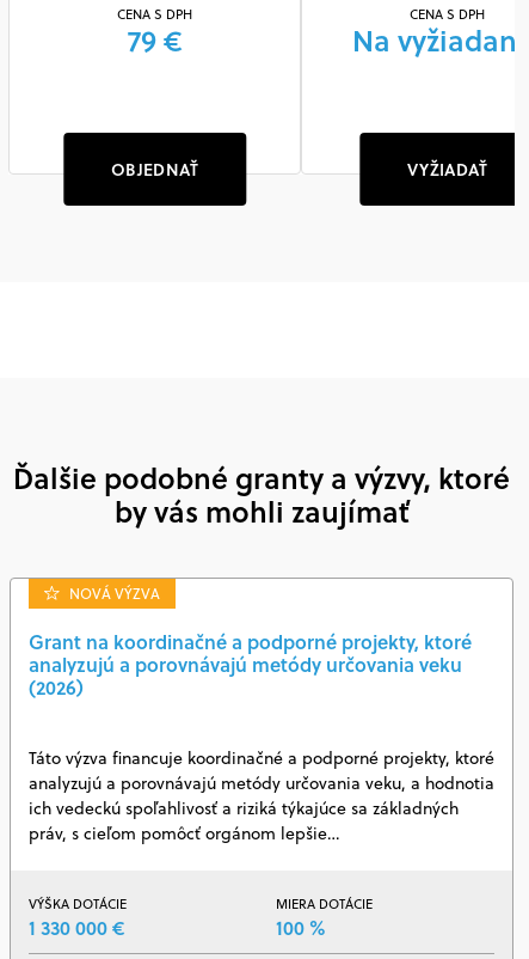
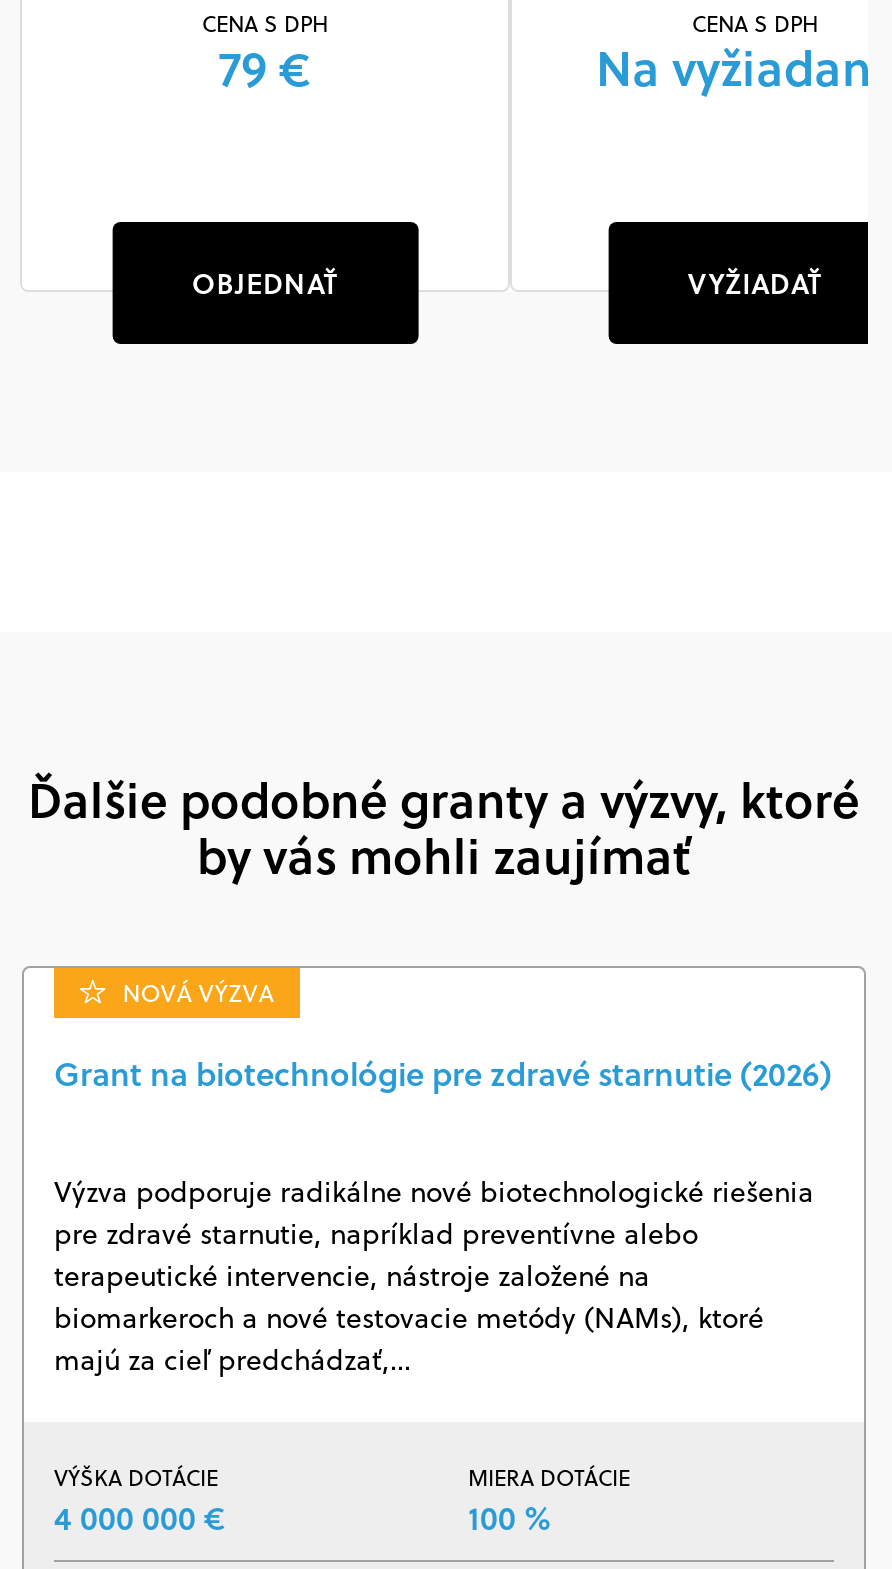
- Grant na koordinačné a podporné projekty, ktoré
- analyzujú a porovnávajú metódy určovania veku
- (2026)
+ Grant na biotechnológie pre zdravé starnutie (2026)

- Táto výzva financuje koordinačné a podporné projekty, ktoré
- analyzujú a porovnávajú metódy určovania veku, a hodnotia
- ich vedeckú spoľahlivosť a riziká týkajúce sa základných
- práv, s cieľom pomôcť orgánom lepšie…
+ Výzva podporuje radikálne nové biotechnologické riešenia
+ pre zdravé starnutie, napríklad preventívne alebo
+ terapeutické intervencie, nástroje založené na
+ biomarkeroch a nové testovacie metódy (NAMs), ktoré
+ majú za cieľ predchádzať,…

- 1 330 000 €
+ 4 000 000 €
